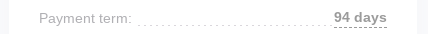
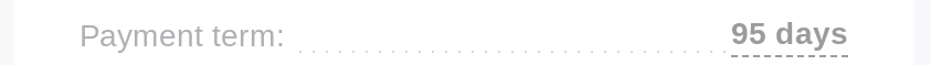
- 94 days
+ 95 days
